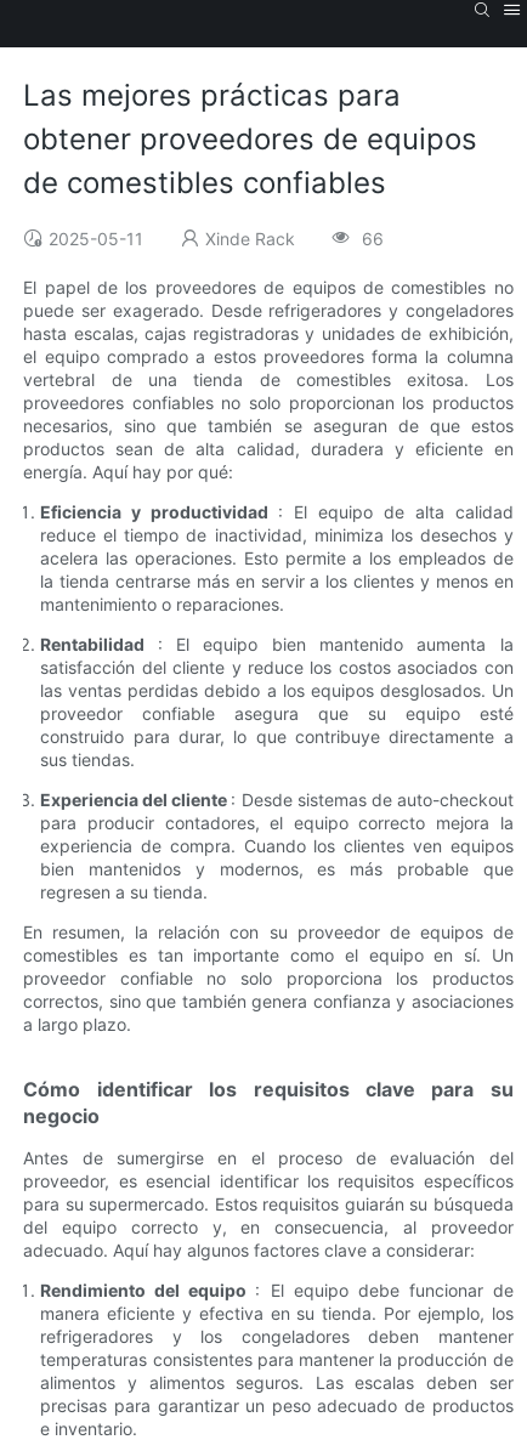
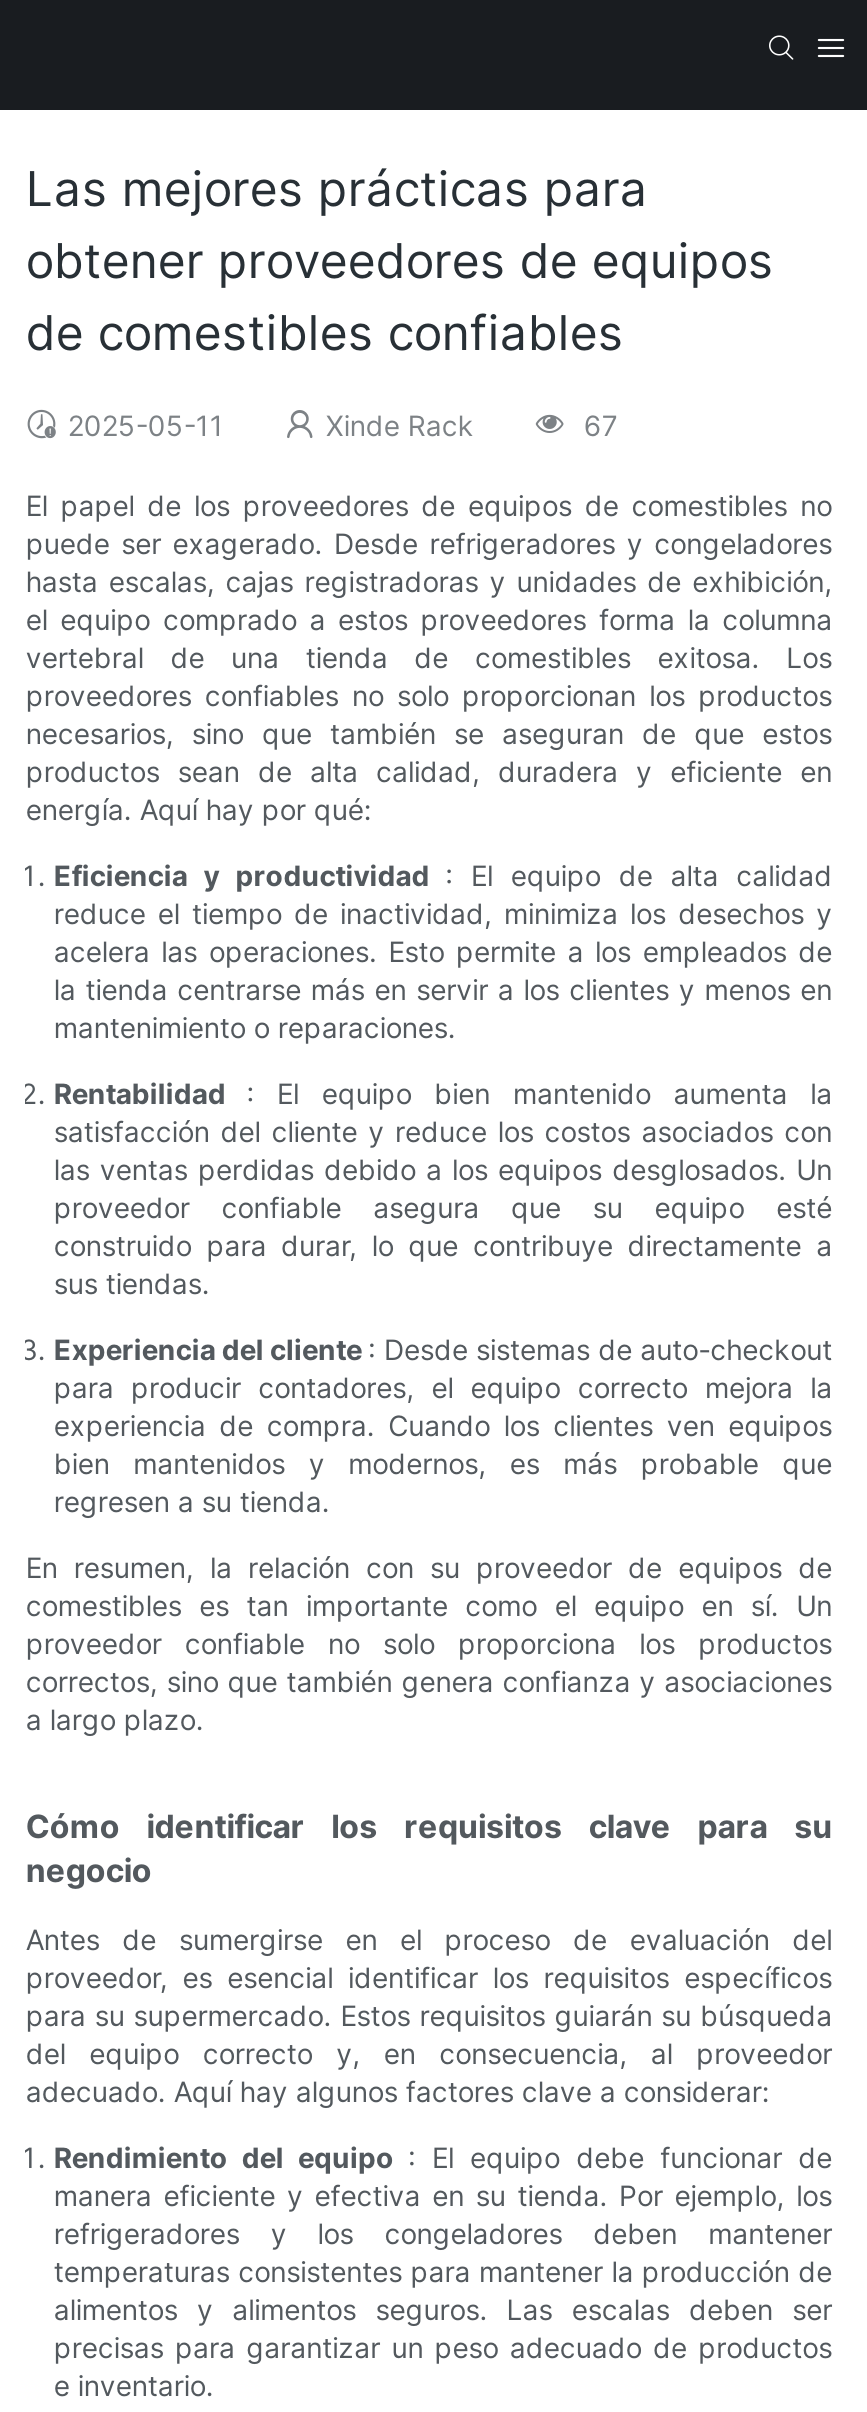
- 66
+ 67
